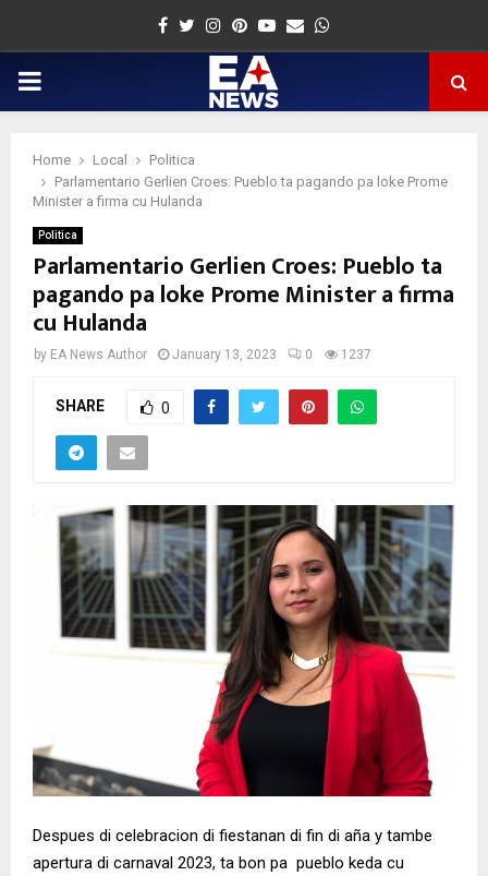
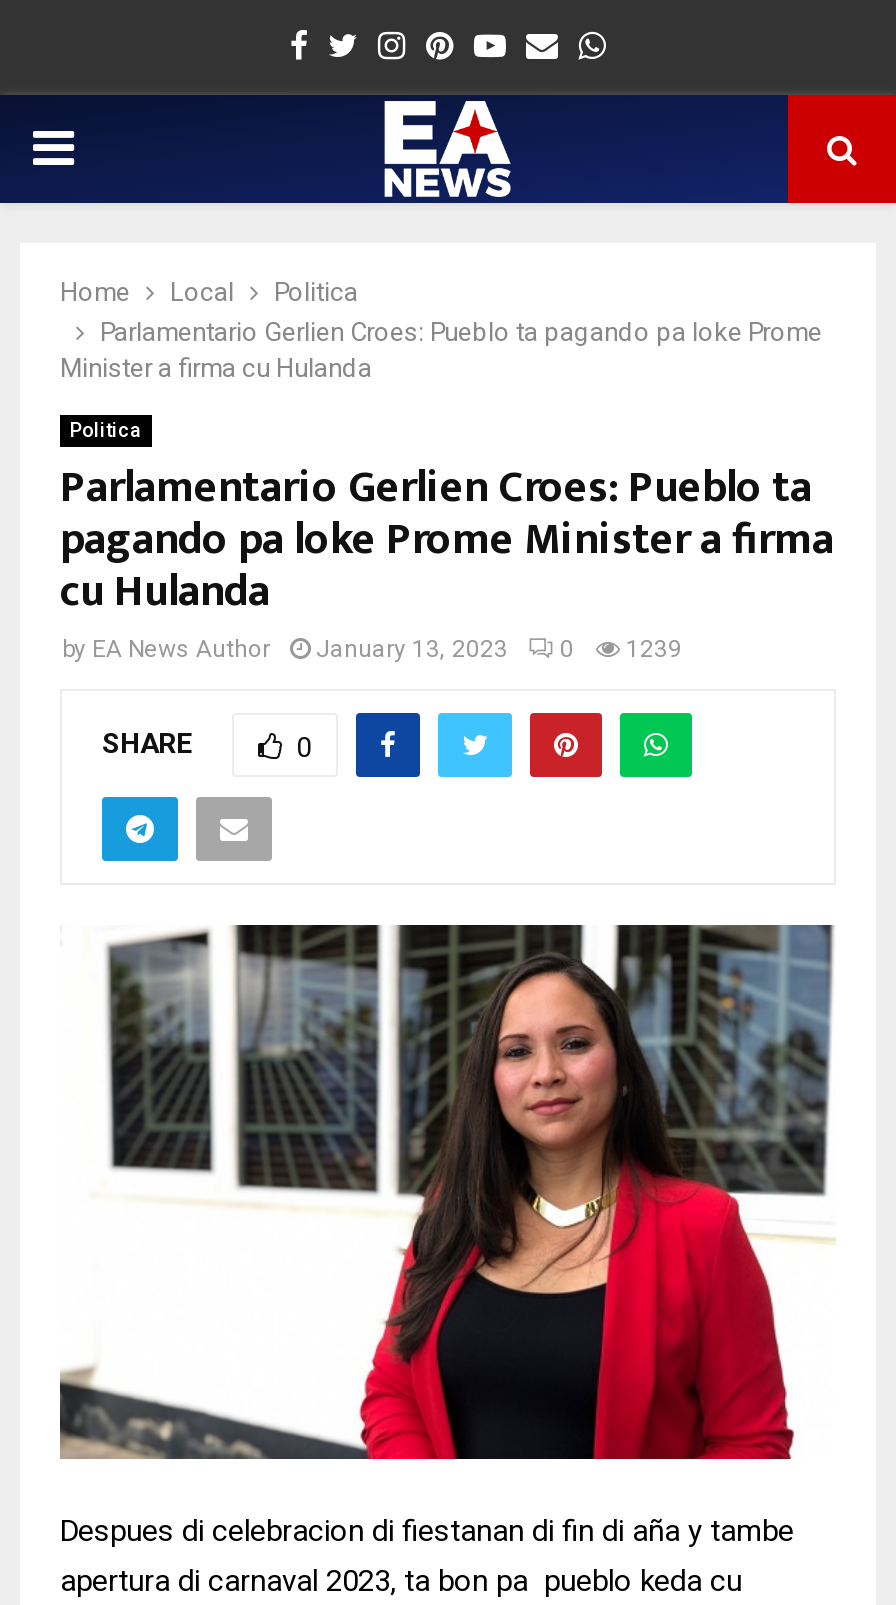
- by EA News Author January 13, 2023 0 1237
+ by EA News Author January 13, 2023 0 1239
